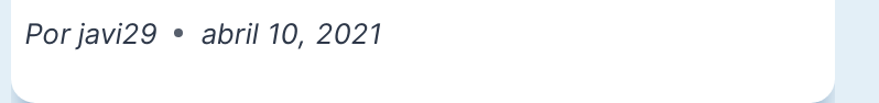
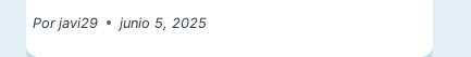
- Por javi29 abril 10, 2021
+ Por javi29 junio 5, 2025
